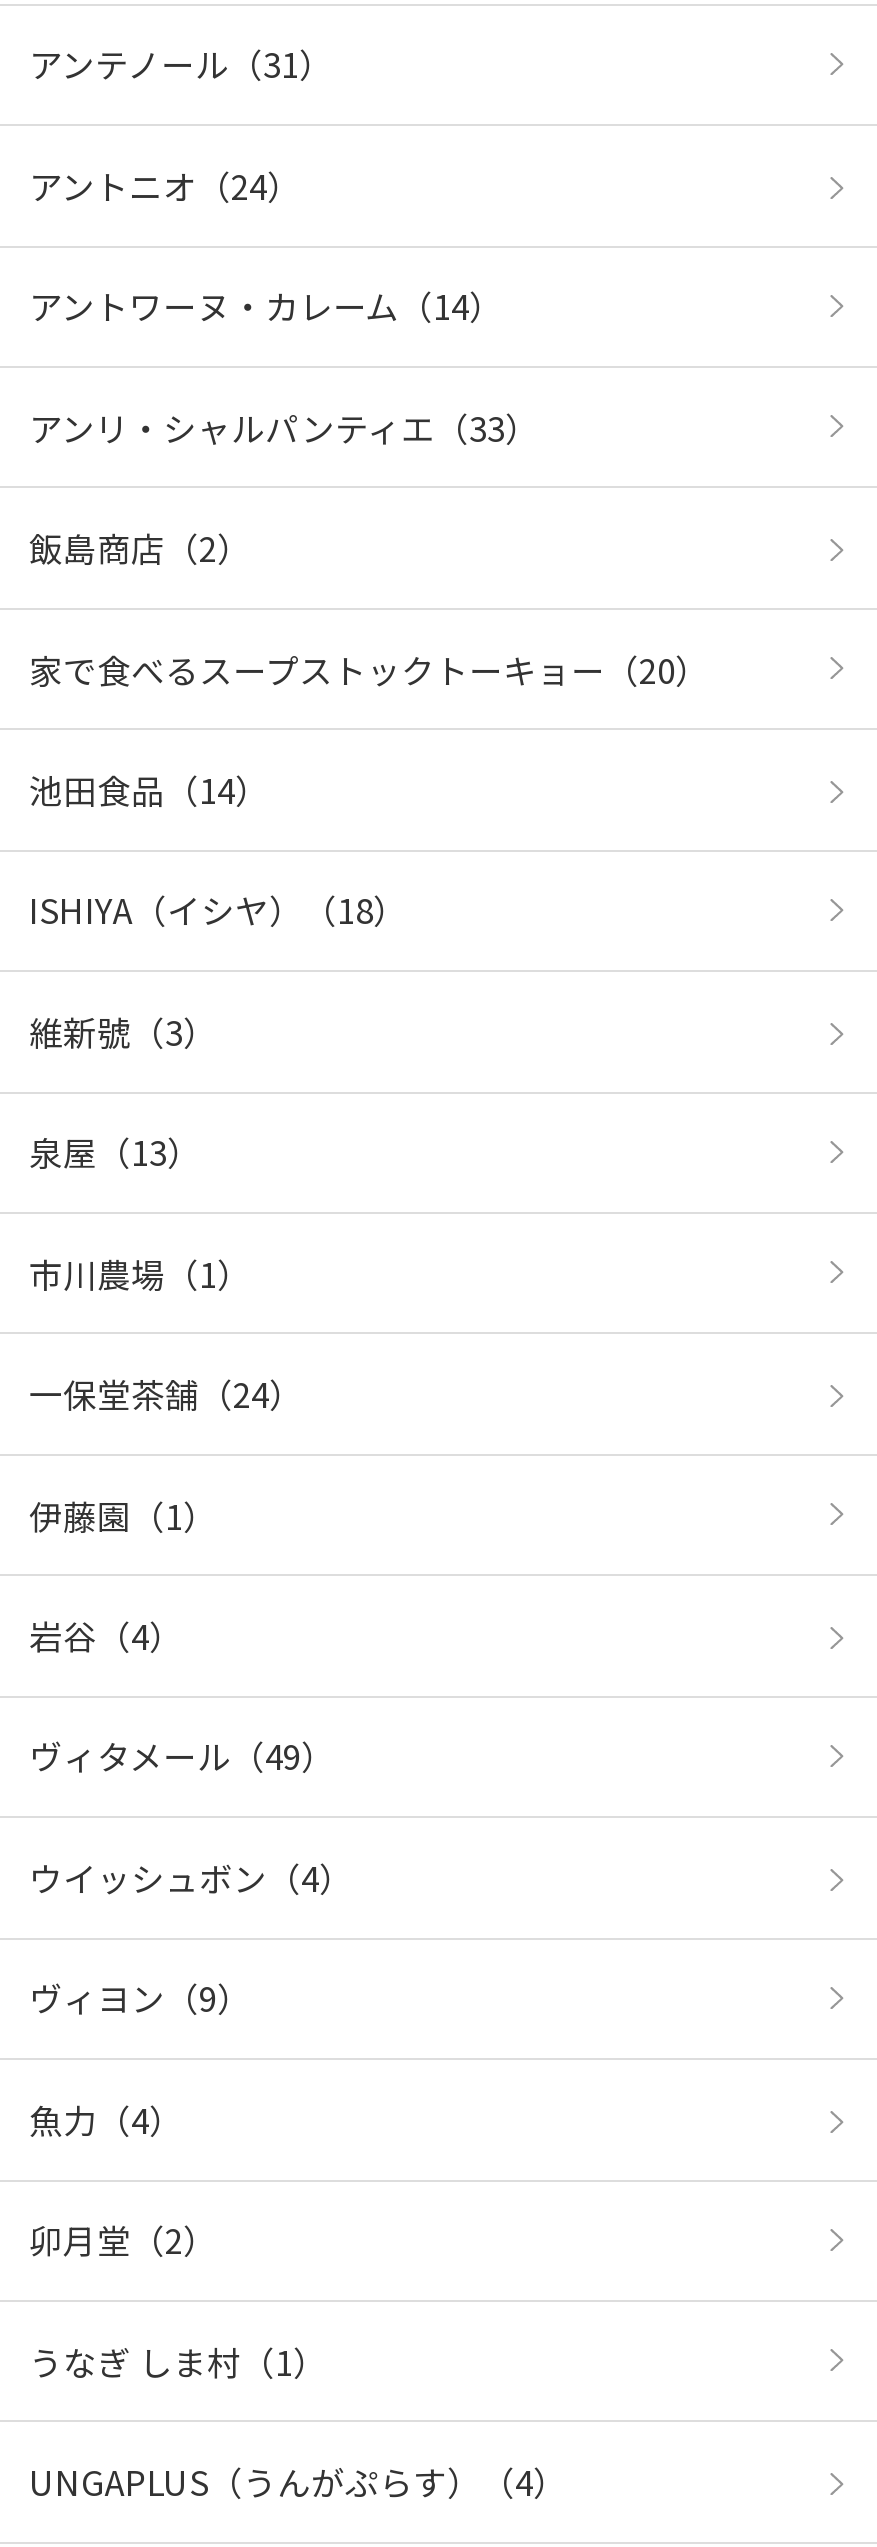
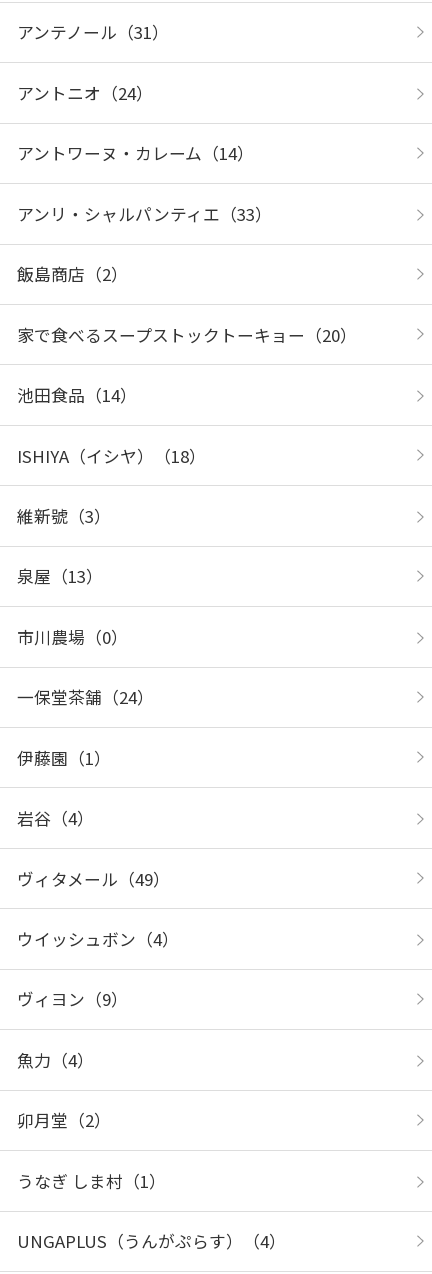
- 市川農場（1）
+ 市川農場（0）
